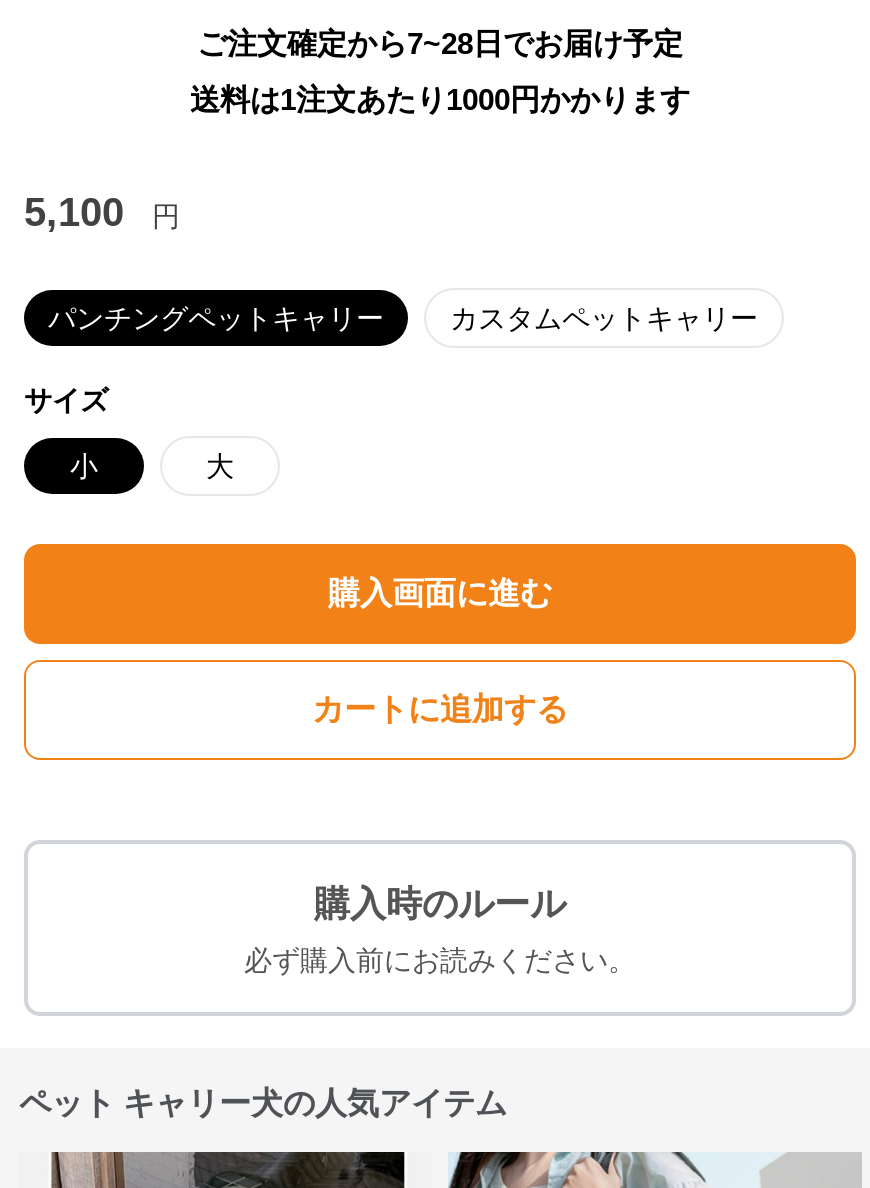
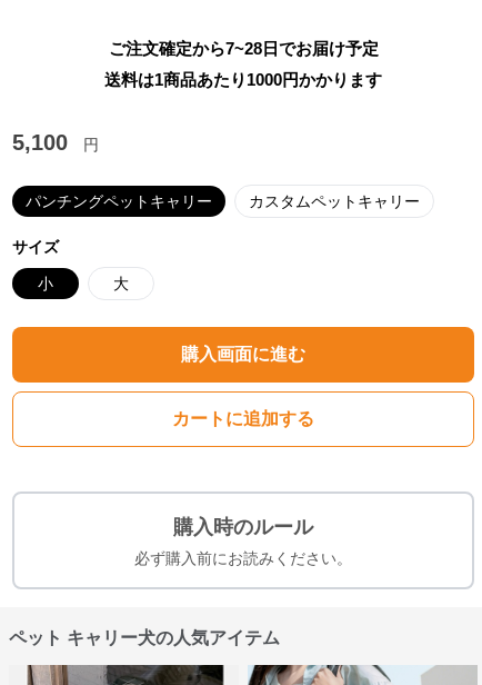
- 送料は1注文あたり1000円かかります
+ 送料は1商品あたり1000円かかります
